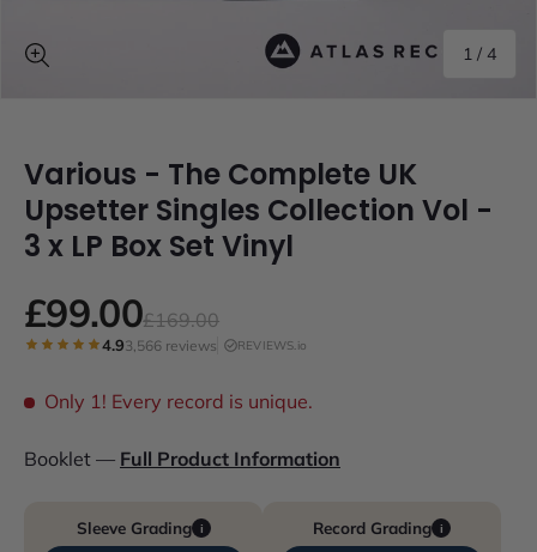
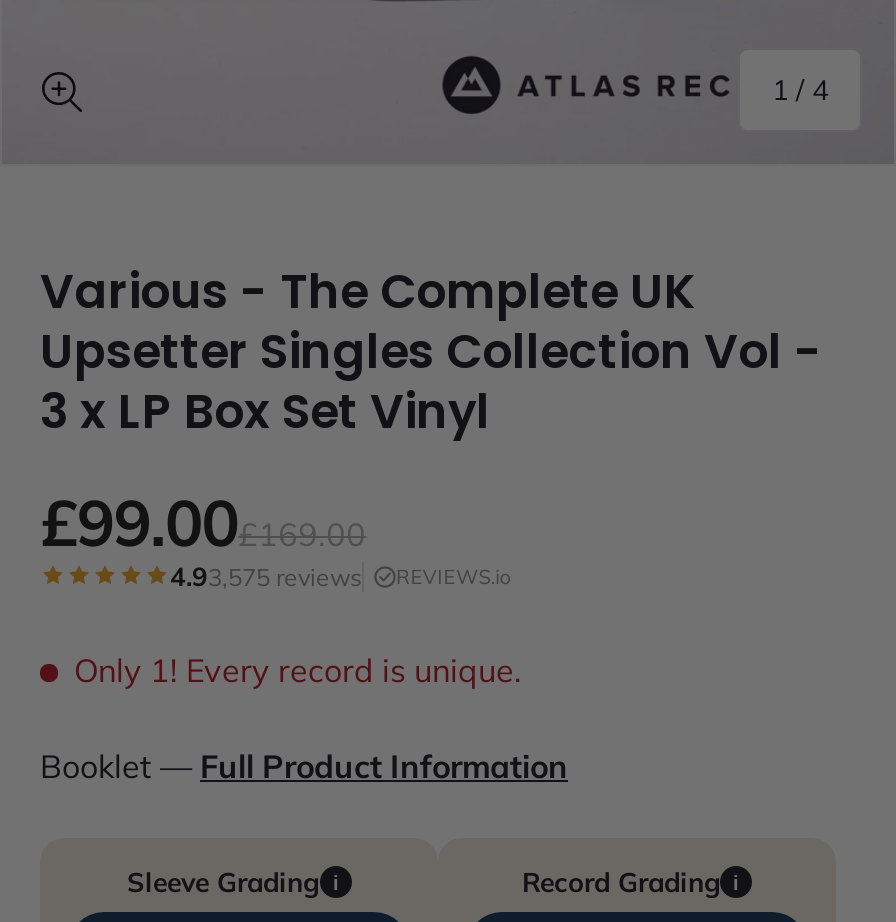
- 4.93,566 reviews REVIEWS.io
+ 4.93,575 reviews REVIEWS.io
